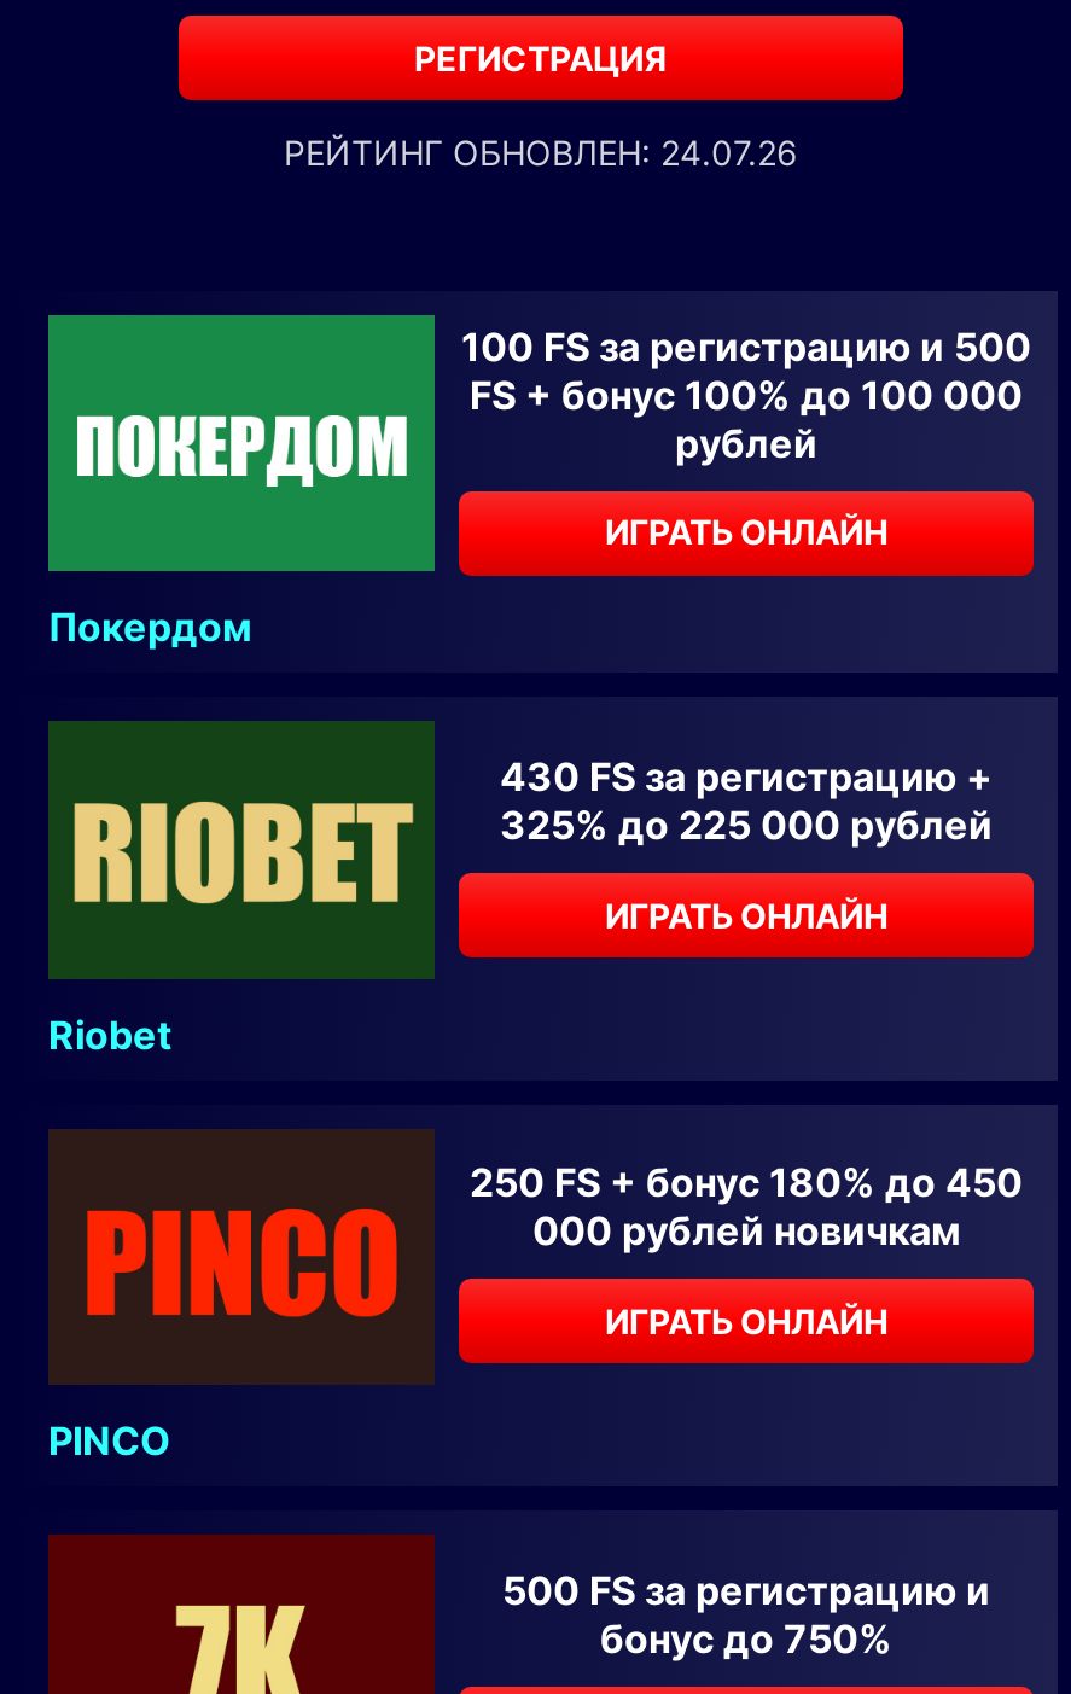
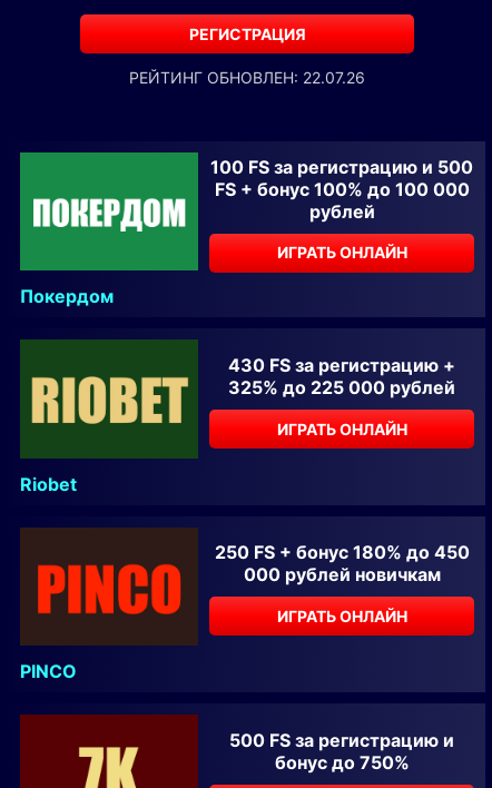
- РЕЙТИНГ ОБНОВЛЕН: 24.07.26
+ РЕЙТИНГ ОБНОВЛЕН: 22.07.26
